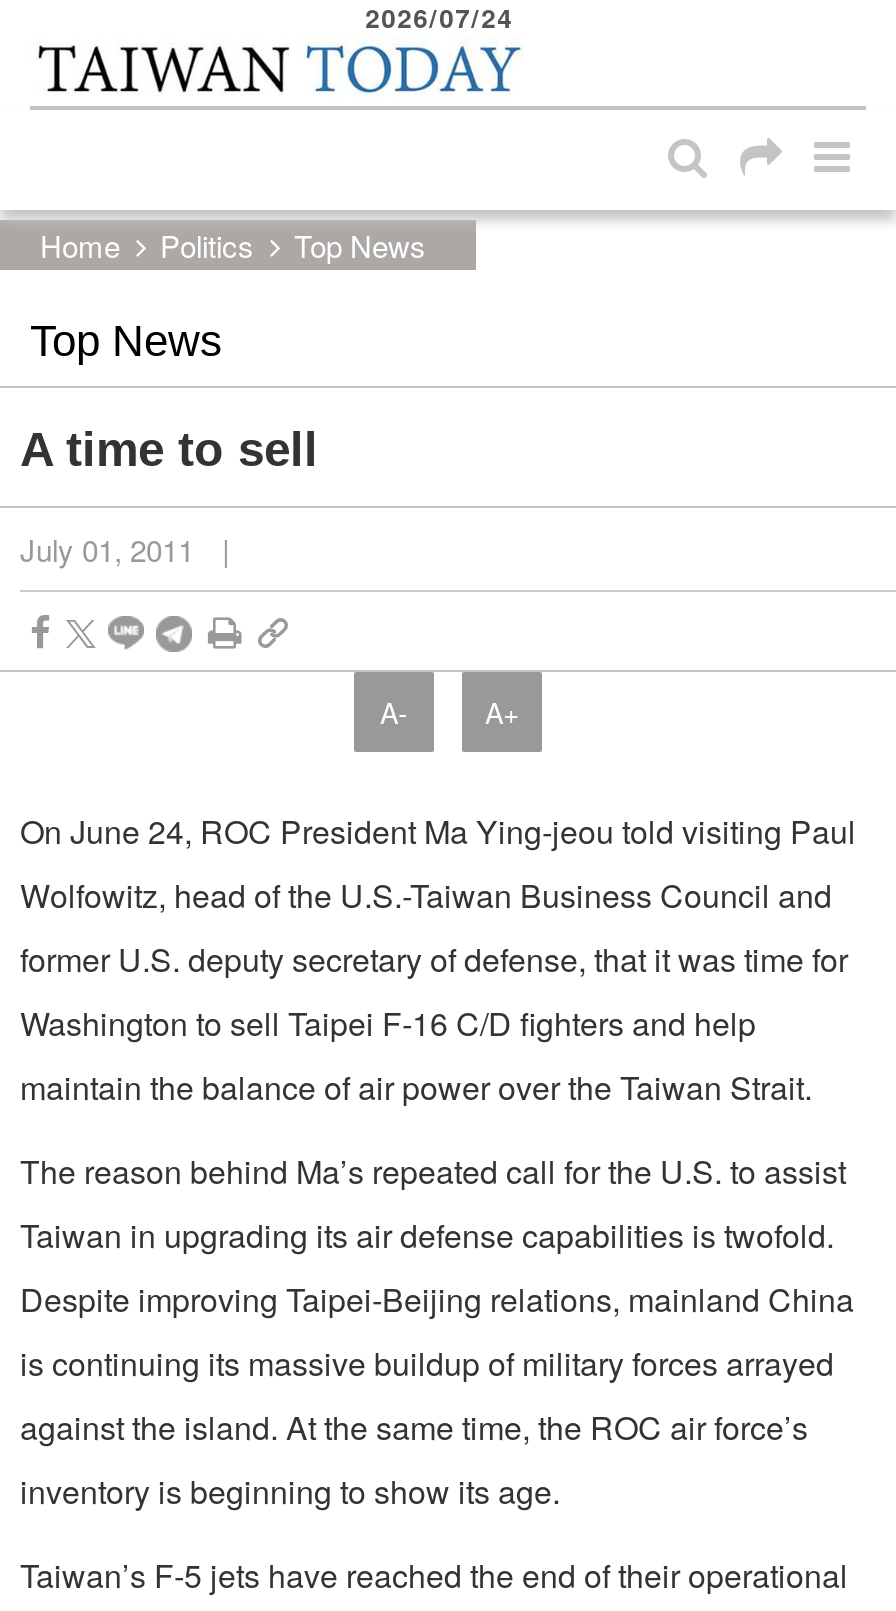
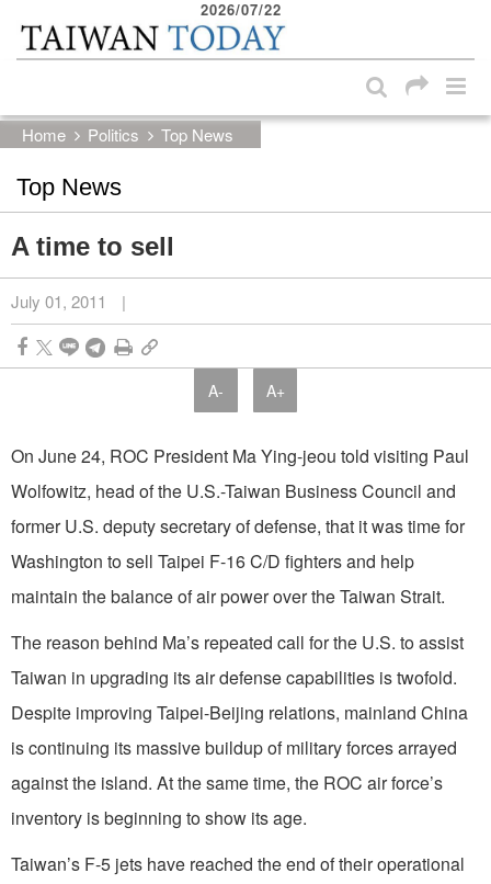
- 2026/07/24
+ 2026/07/22
